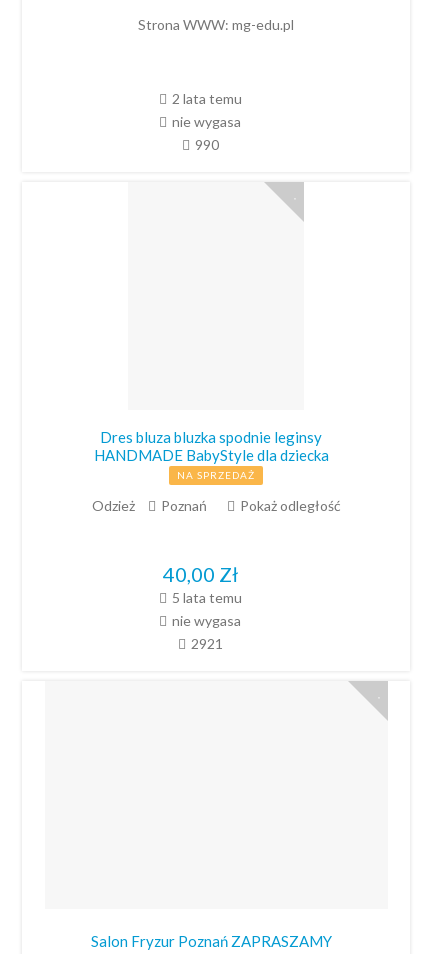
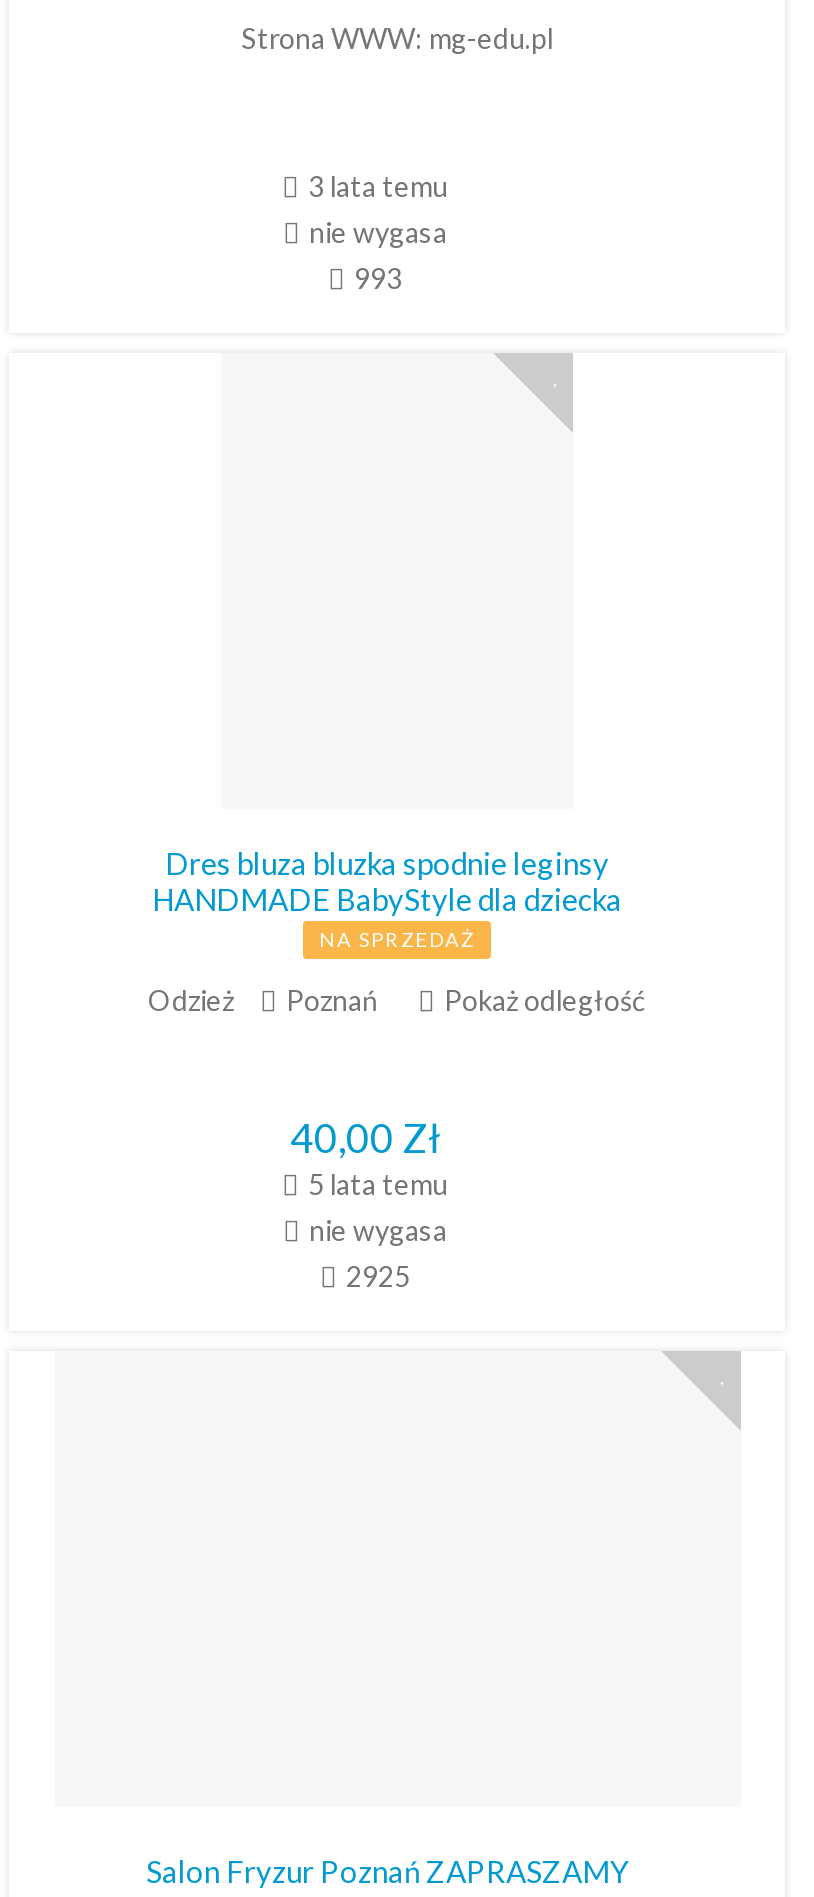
- 2 lata temu
+ 3 lata temu

- 990
+ 993

- 2921
+ 2925
